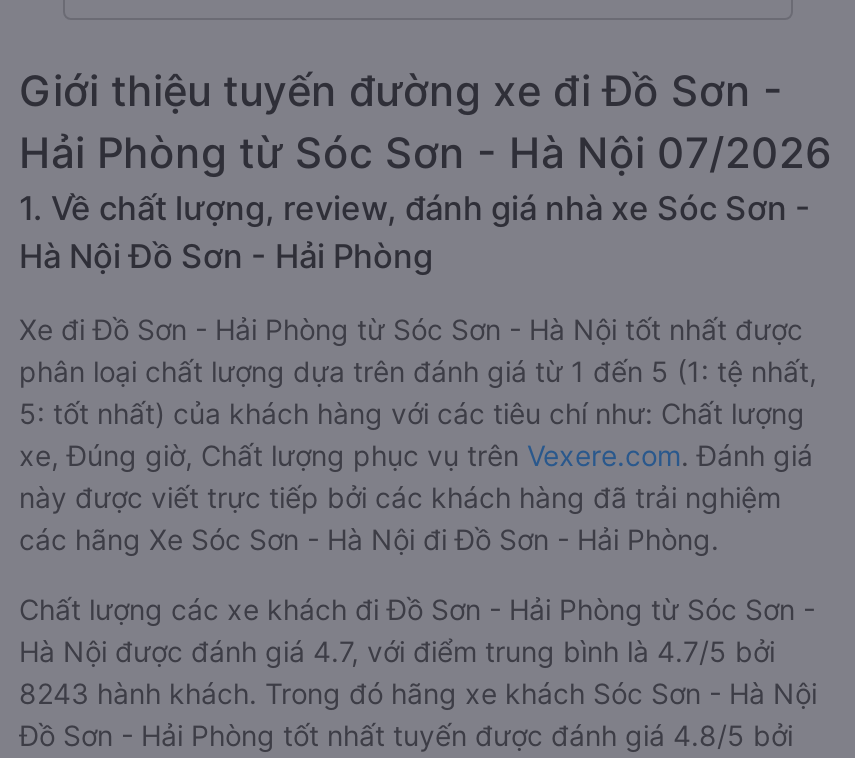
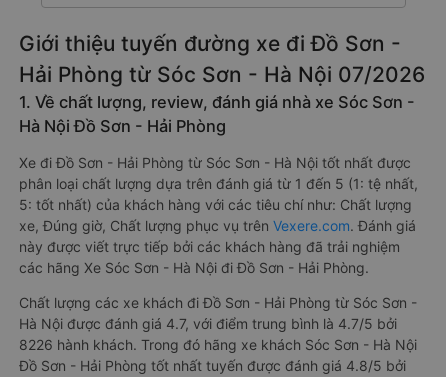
- 8243 hành khách. Trong đó hãng xe khách Sóc Sơn - Hà Nội
+ 8226 hành khách. Trong đó hãng xe khách Sóc Sơn - Hà Nội
